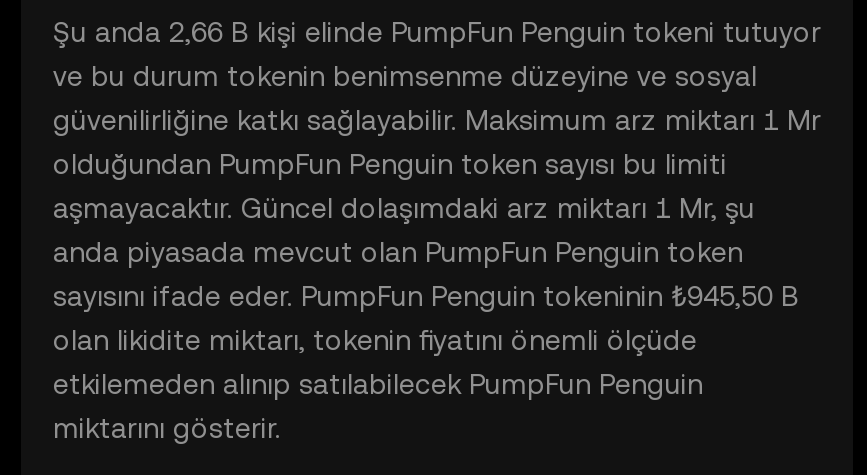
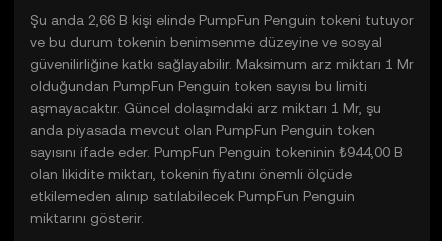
- sayısını ifade eder. PumpFun Penguin tokeninin ₺945,50 B
+ sayısını ifade eder. PumpFun Penguin tokeninin ₺944,00 B
